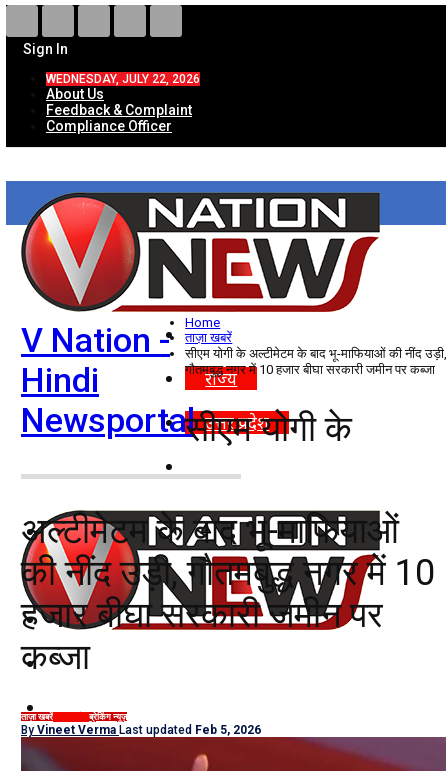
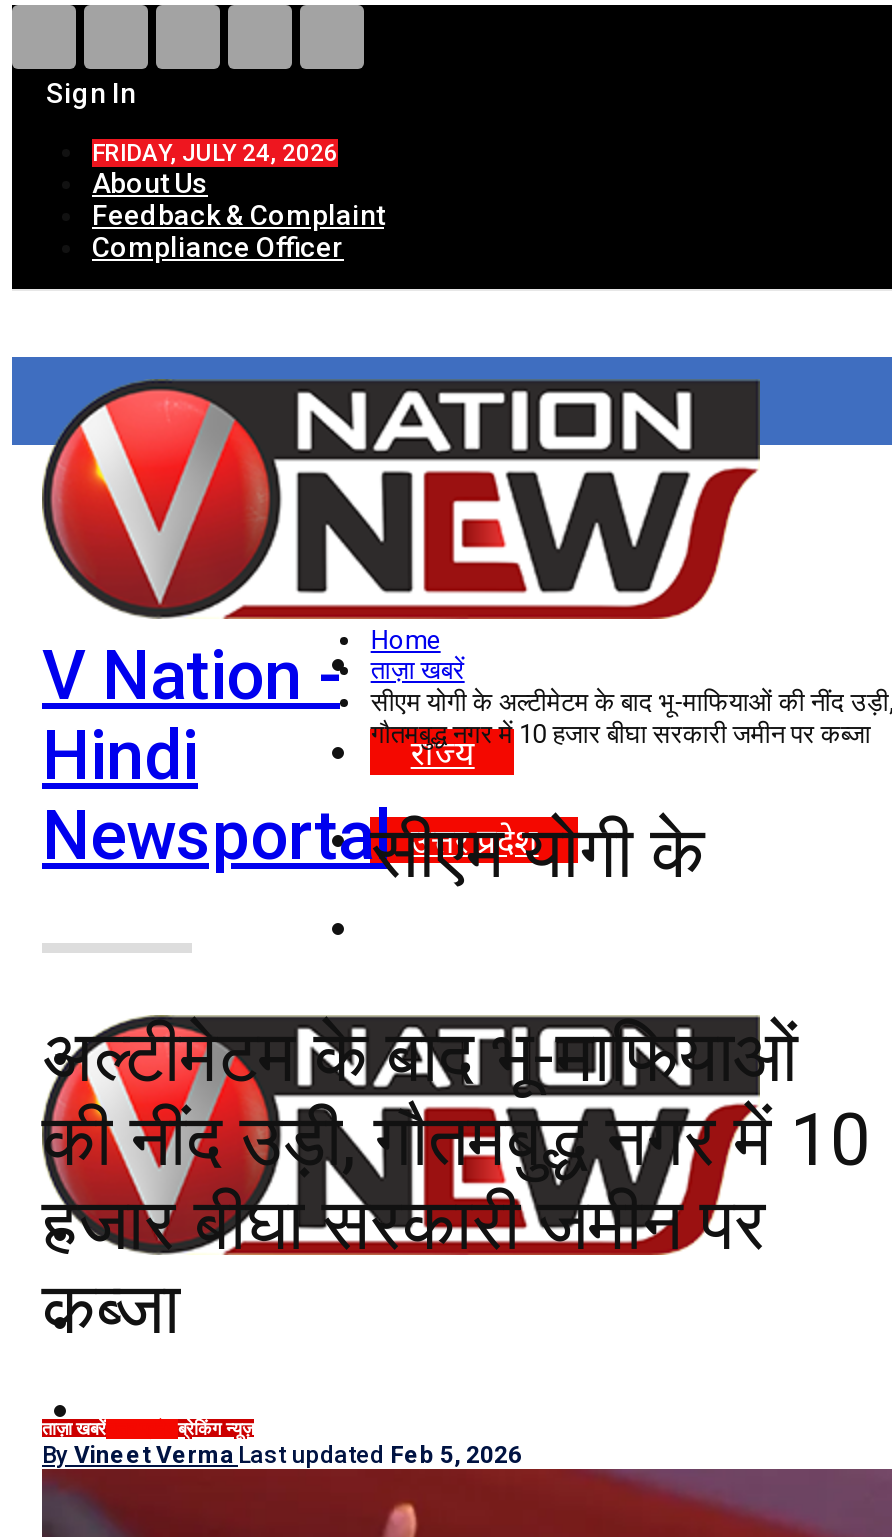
- WEDNESDAY, JULY 22, 2026
+ FRIDAY, JULY 24, 2026
